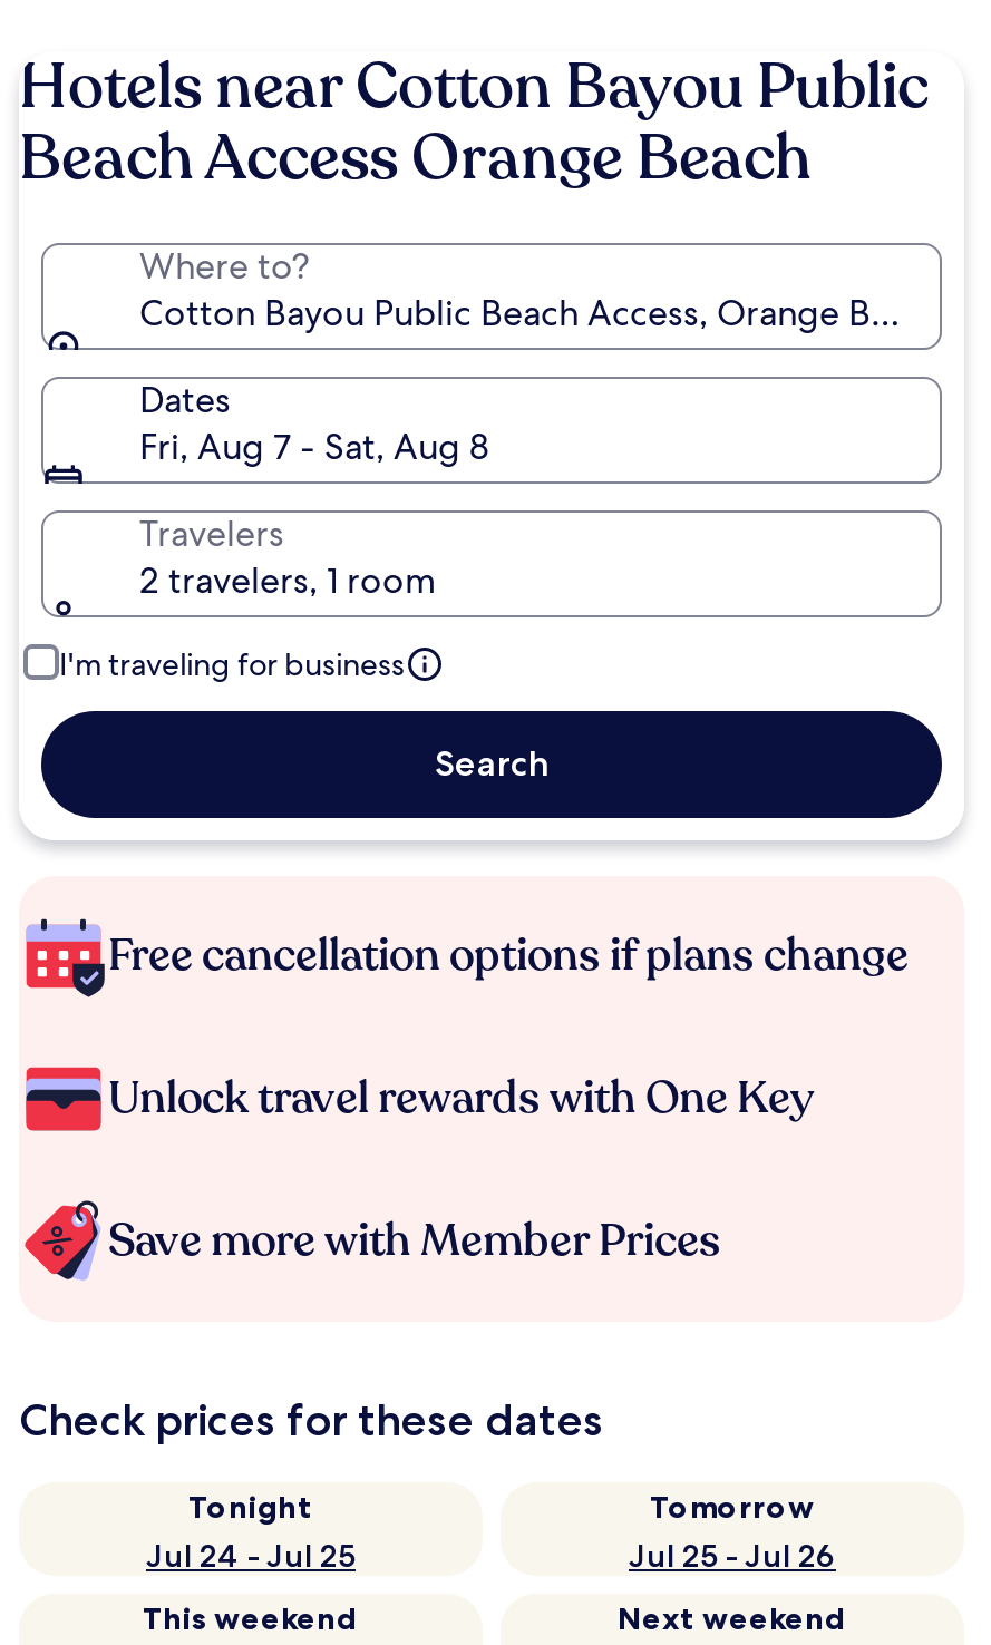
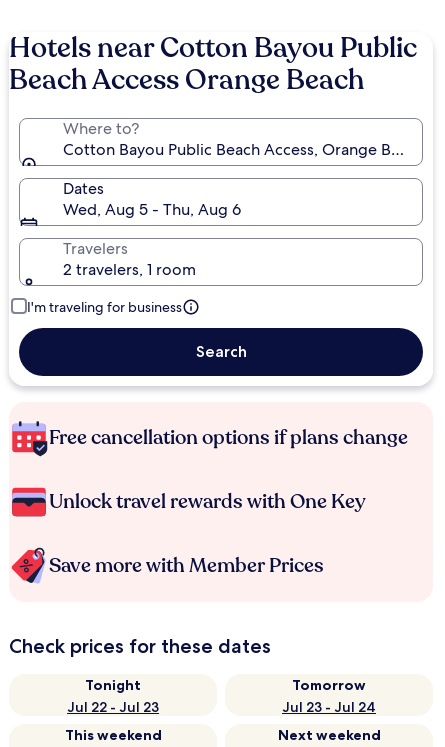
- Fri, Aug 7 - Sat, Aug 8
+ Wed, Aug 5 - Thu, Aug 6

- Jul 24 - Jul 25
+ Jul 22 - Jul 23

- Jul 25 - Jul 26
+ Jul 23 - Jul 24
